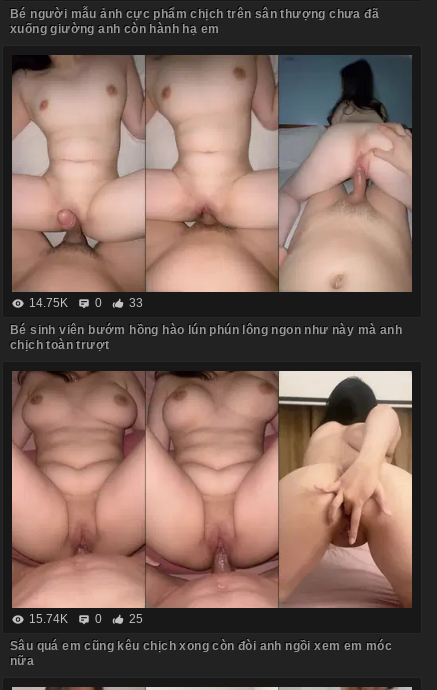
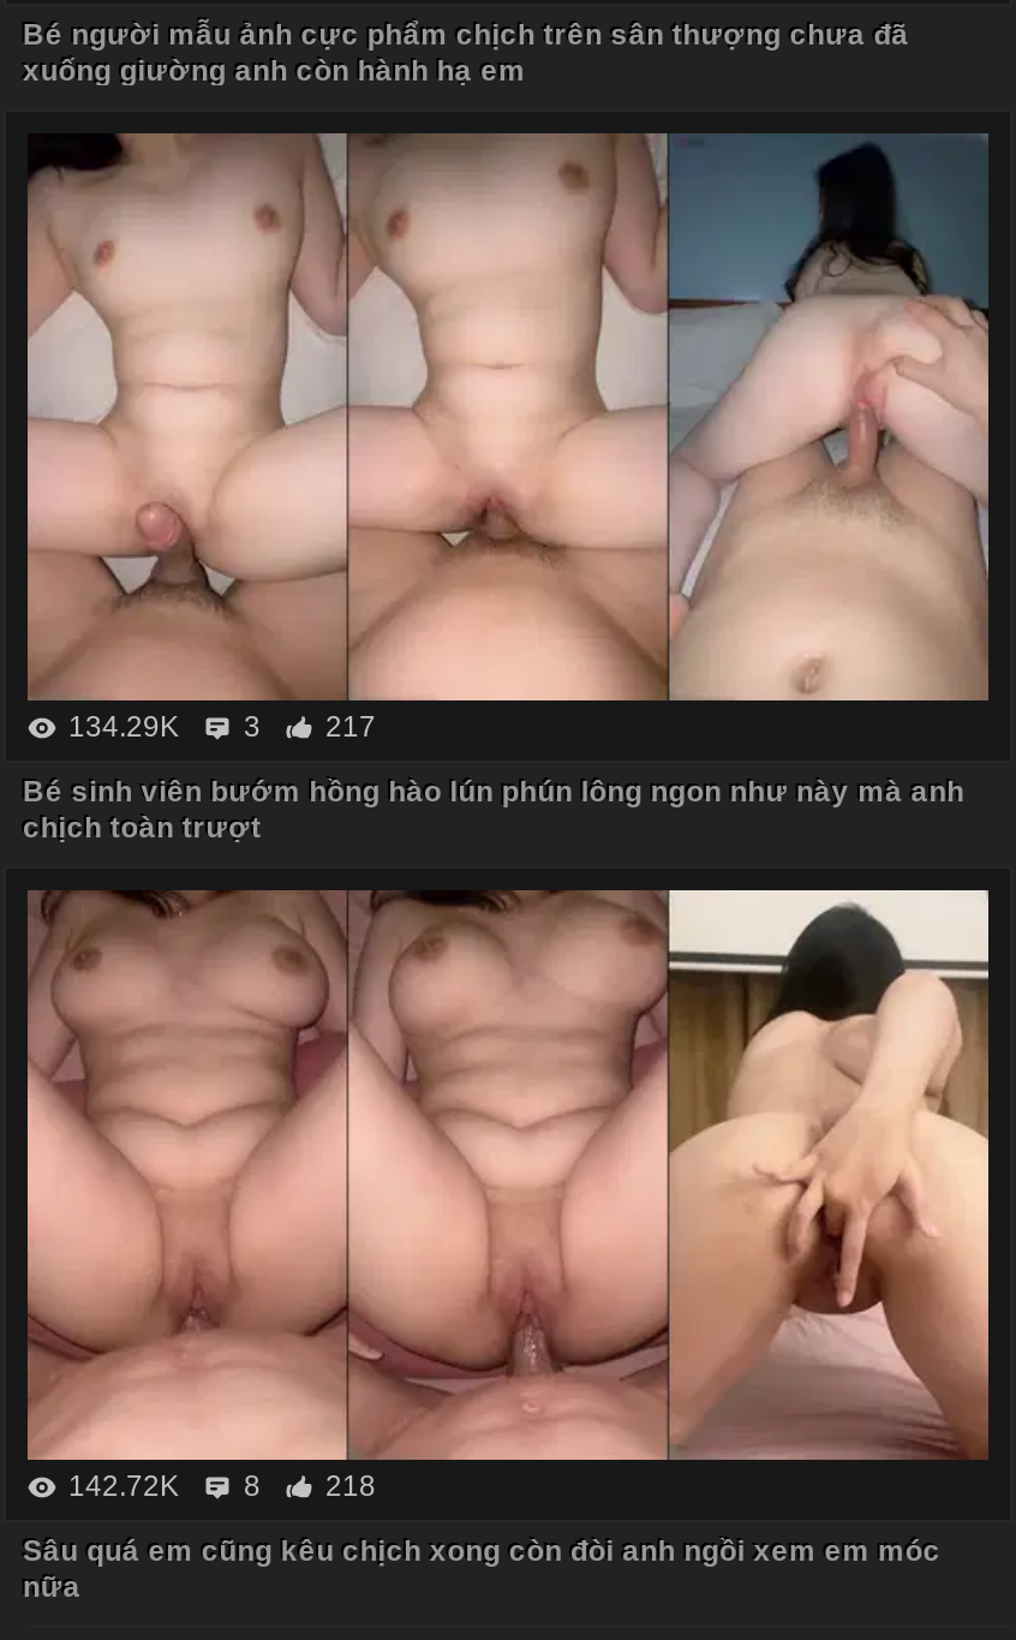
- 14.75K
- 0
- 33
+ 134.29K
+ 3
+ 217

- 15.74K
- 0
- 25
+ 142.72K
+ 8
+ 218
